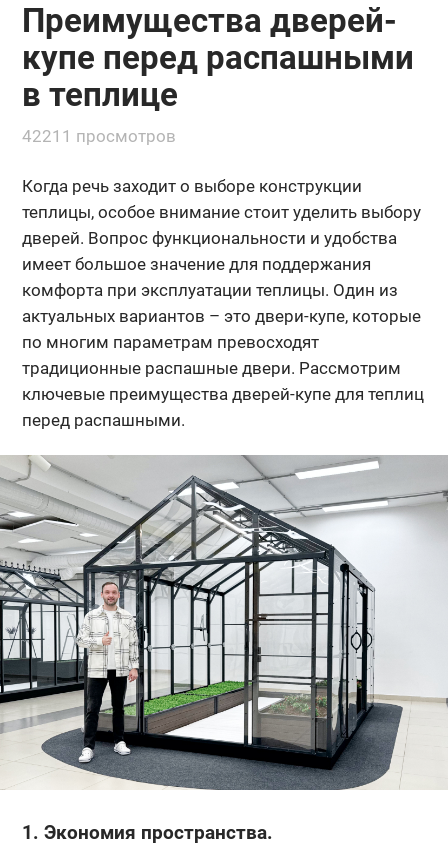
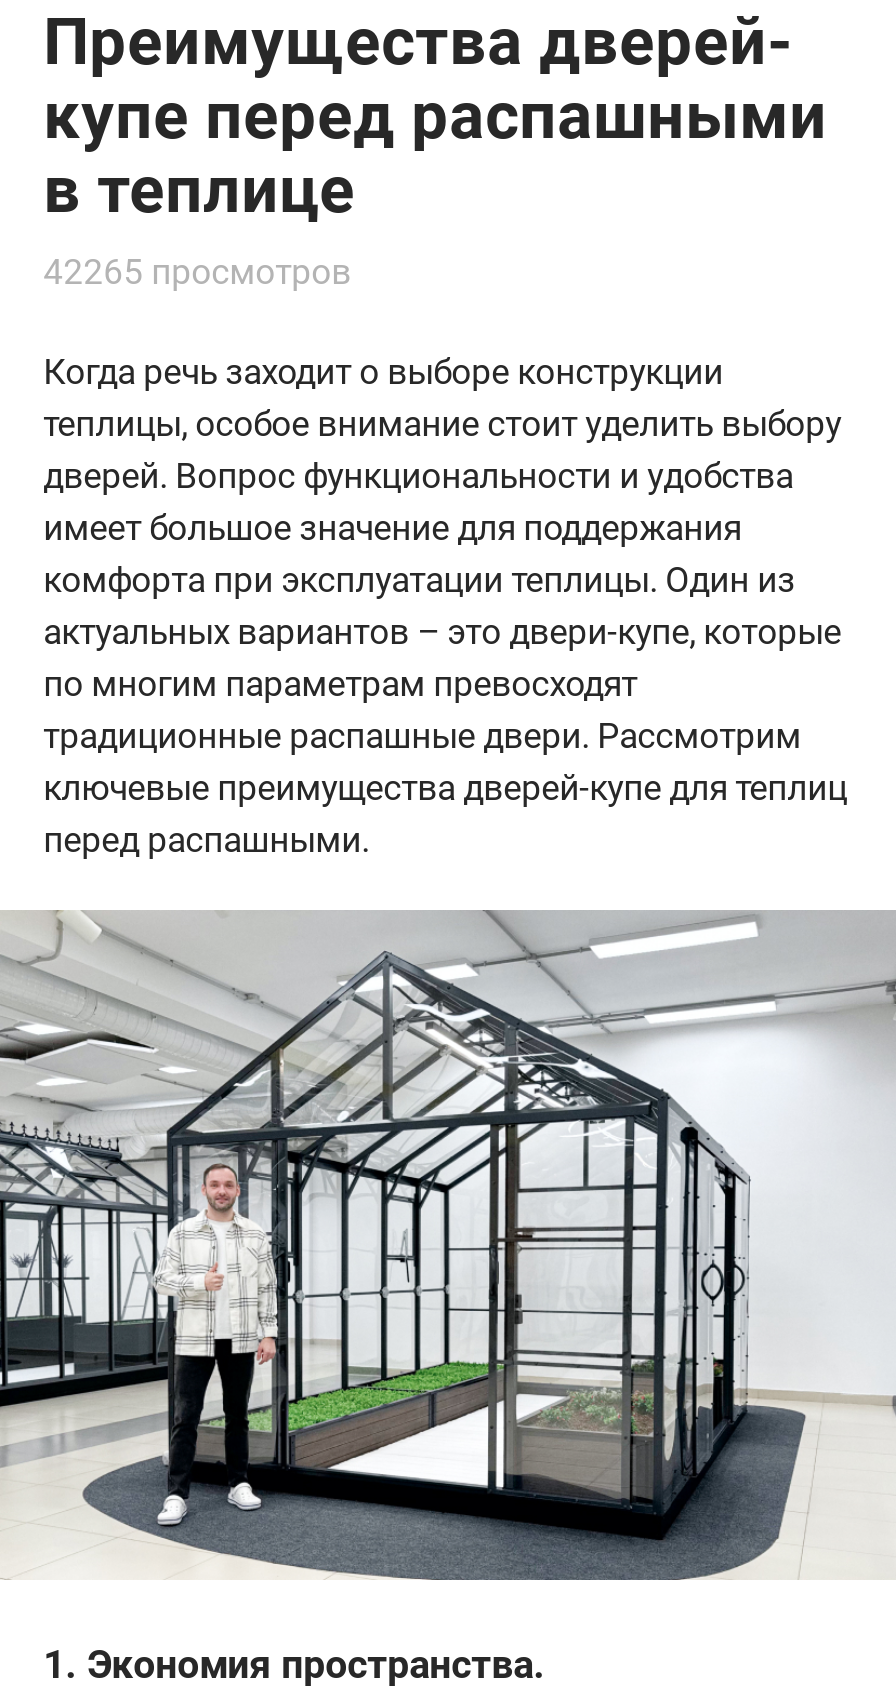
- 42211 просмотров
+ 42265 просмотров
